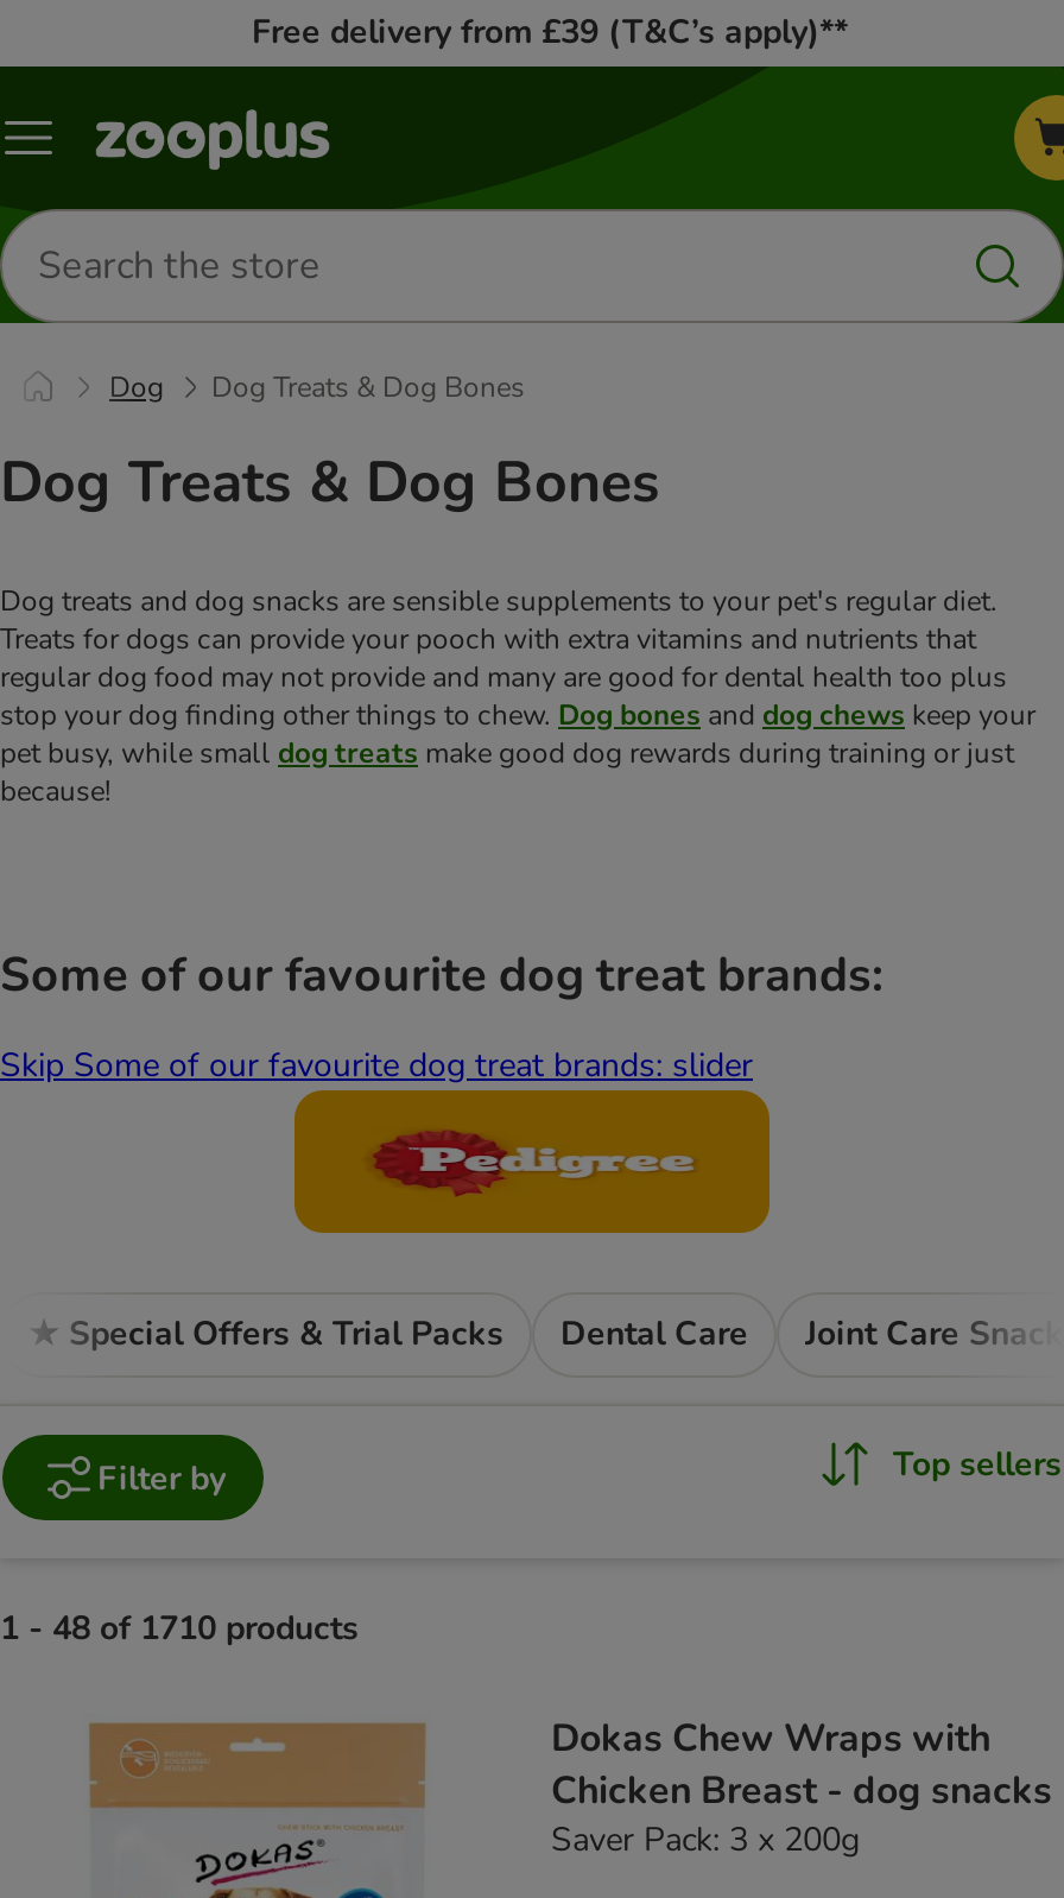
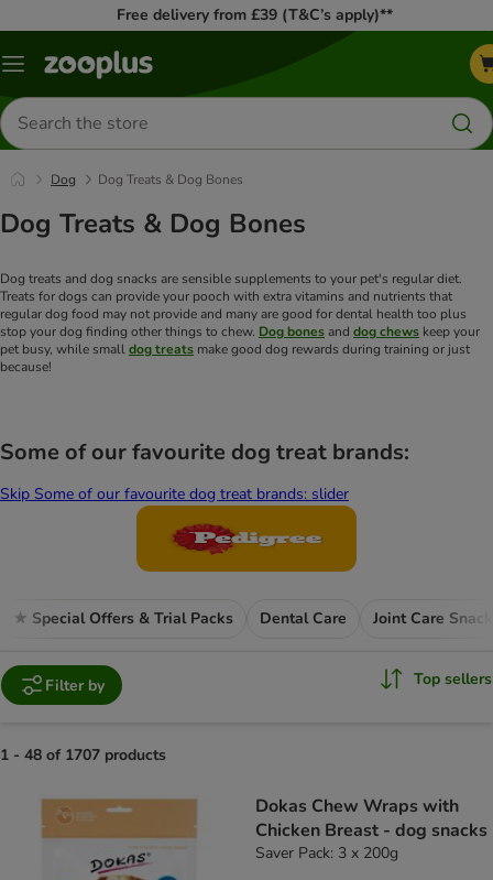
- 1 - 48 of 1710 products
+ 1 - 48 of 1707 products
